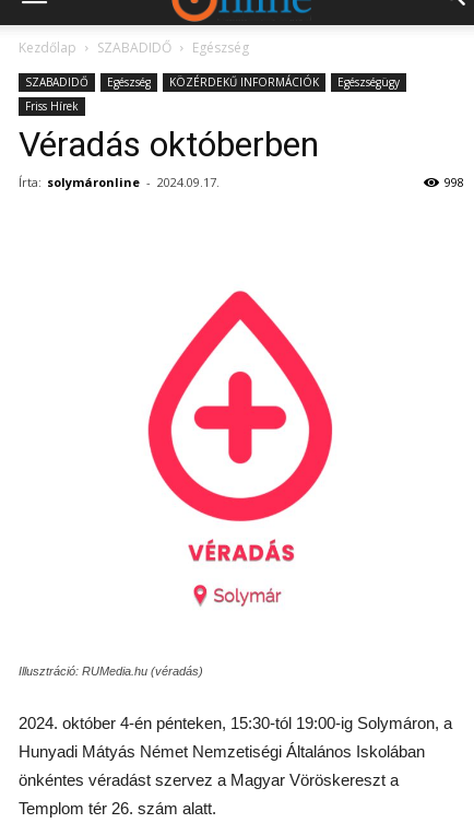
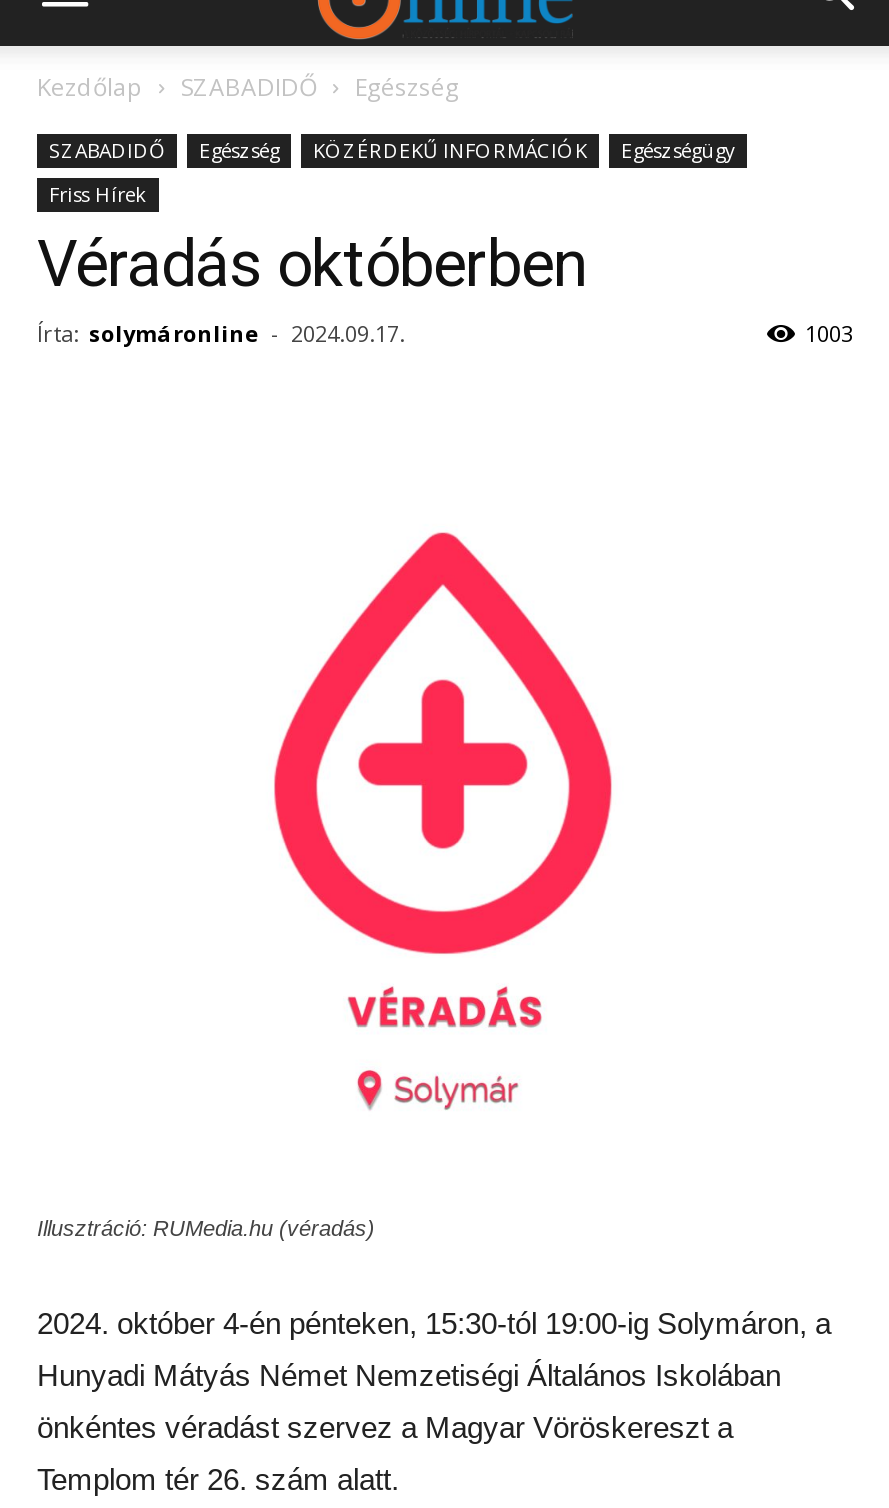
- 998
+ 1003
